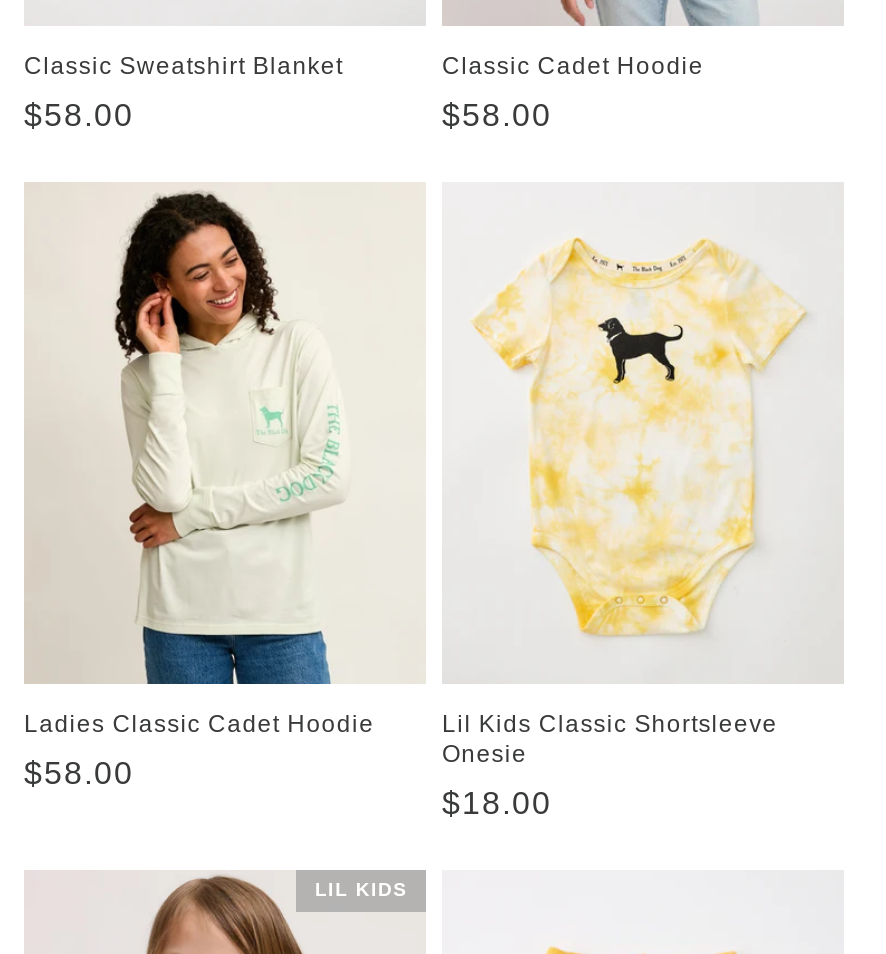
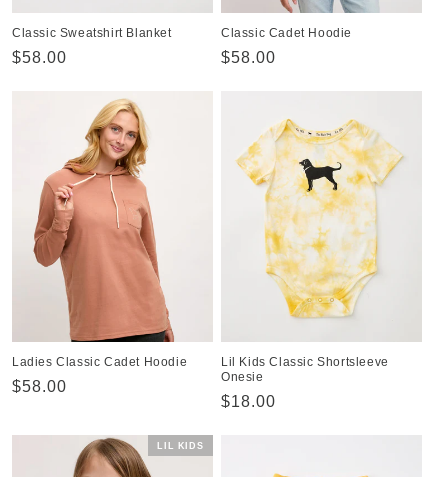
- [image]
+ [image]
